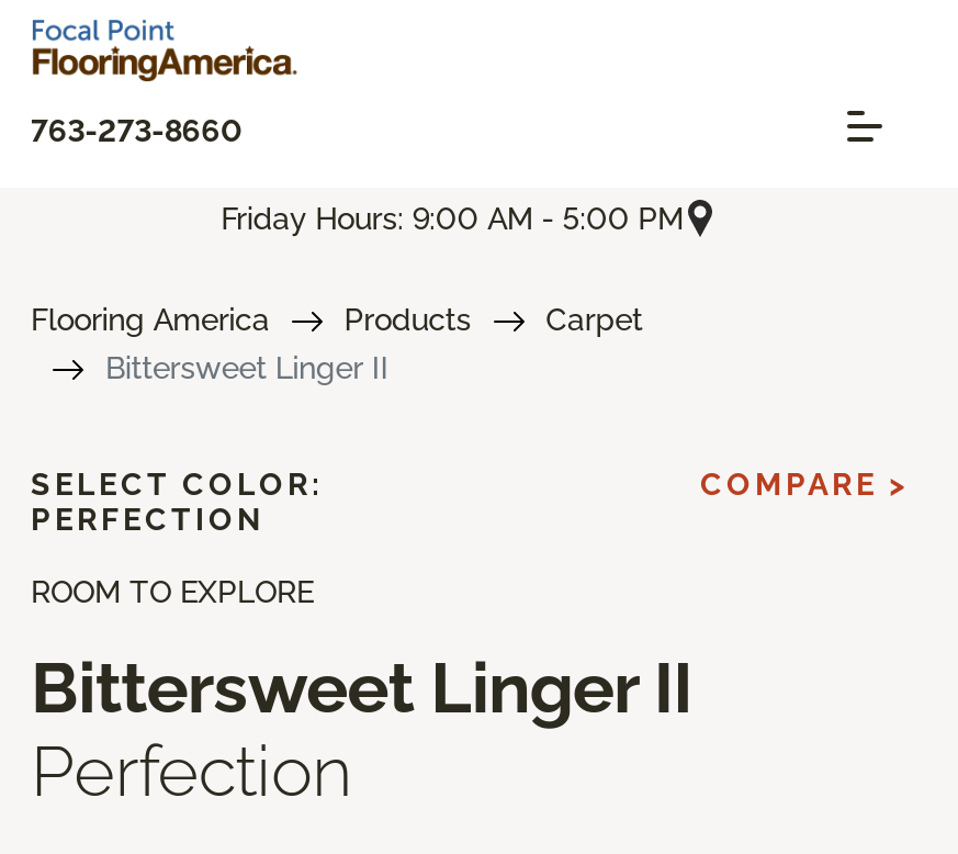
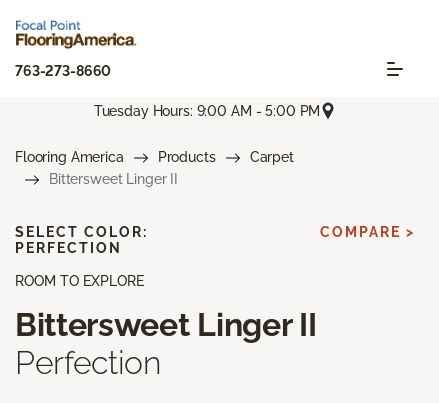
- Friday Hours: 9:00 AM - 5:00 PM
+ Tuesday Hours: 9:00 AM - 5:00 PM
